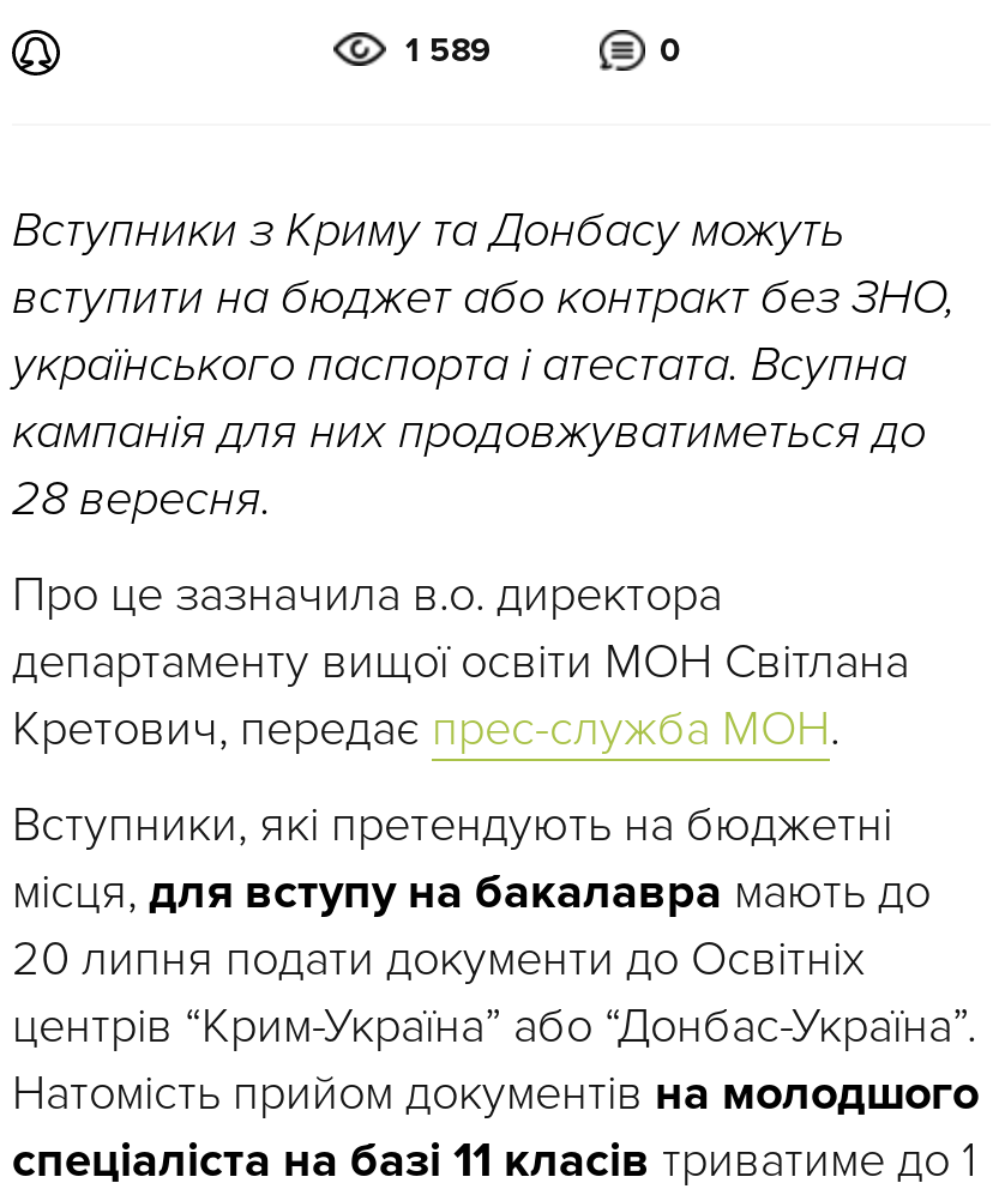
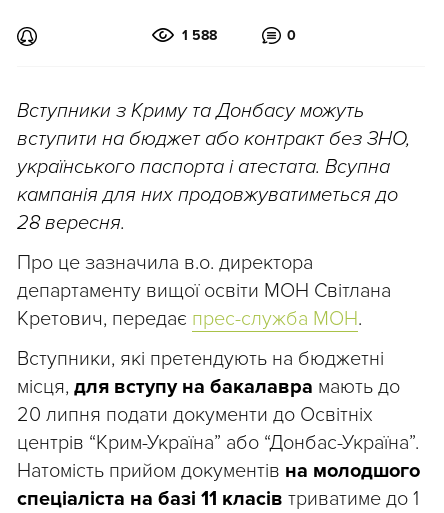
- 1 589
+ 1 588
